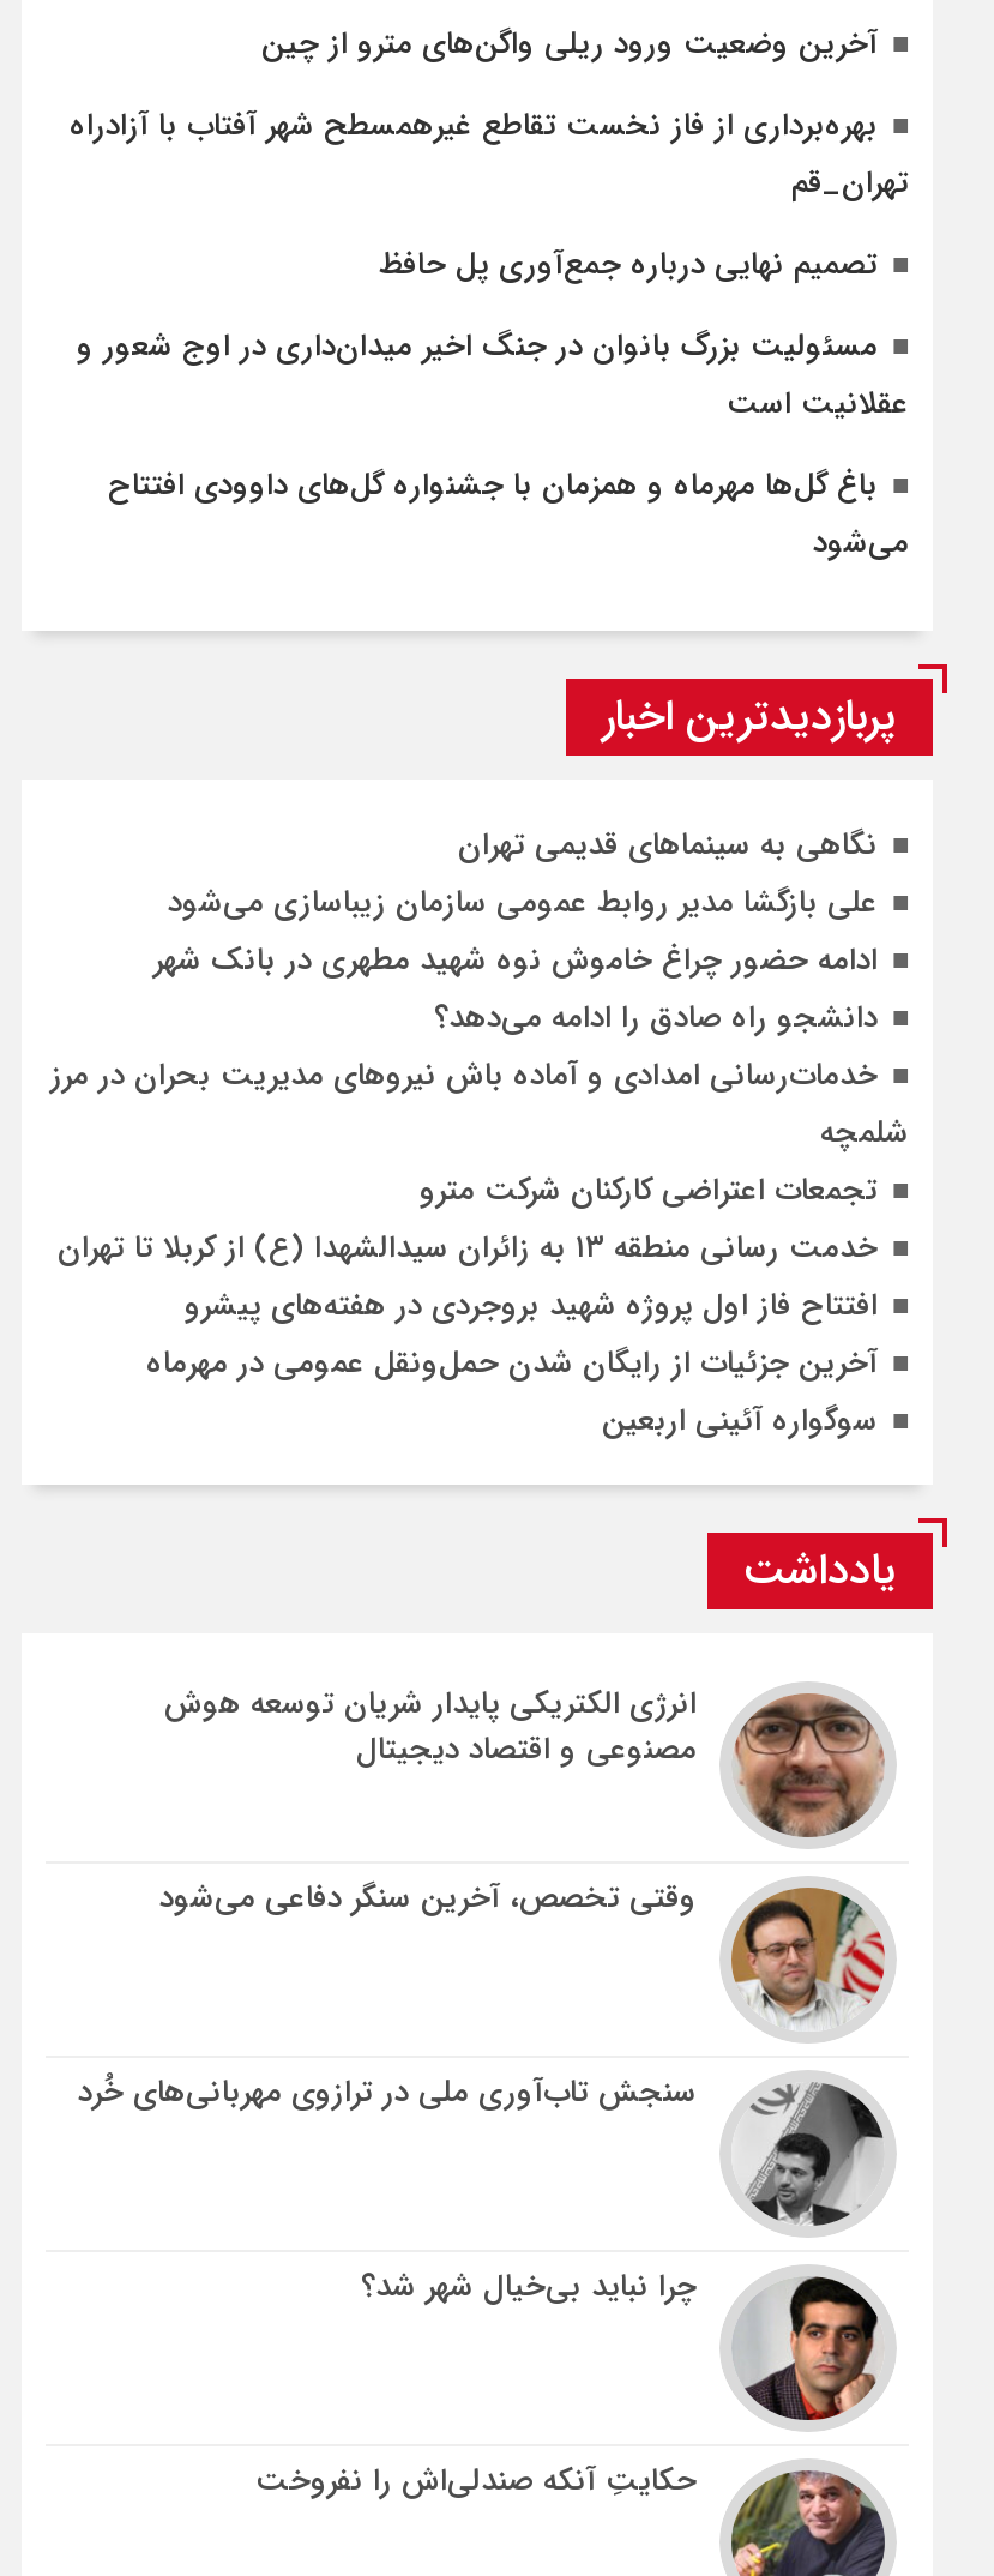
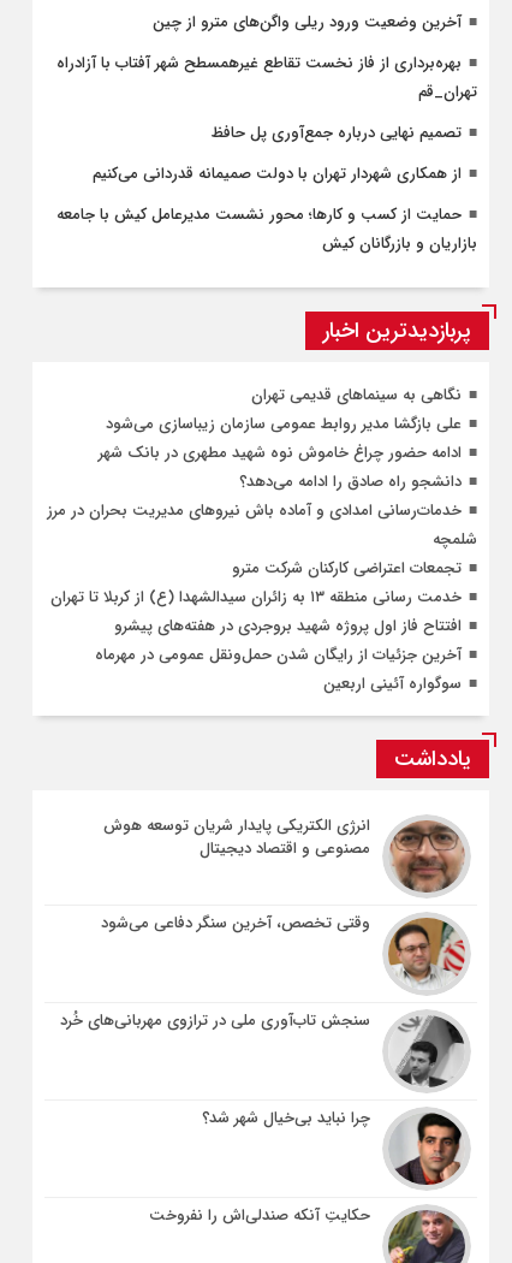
- مسئولیت بزرگ بانوان در جنگ اخیر میدان‌داری‌ در اوج شعور و
- عقلانیت است
+ از همکاری شهردار تهران با دولت صمیمانه قدردانی می‌کنیم

- باغ گل‌ها مهرماه و همزمان با جشنواره گل‌های داوودی افتتاح
- می‌شود
+ حمایت از کسب و کارها؛ محور نشست مدیرعامل کیش با جامعه
+ بازاریان و بازرگانان کیش
